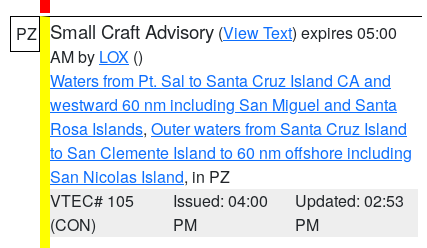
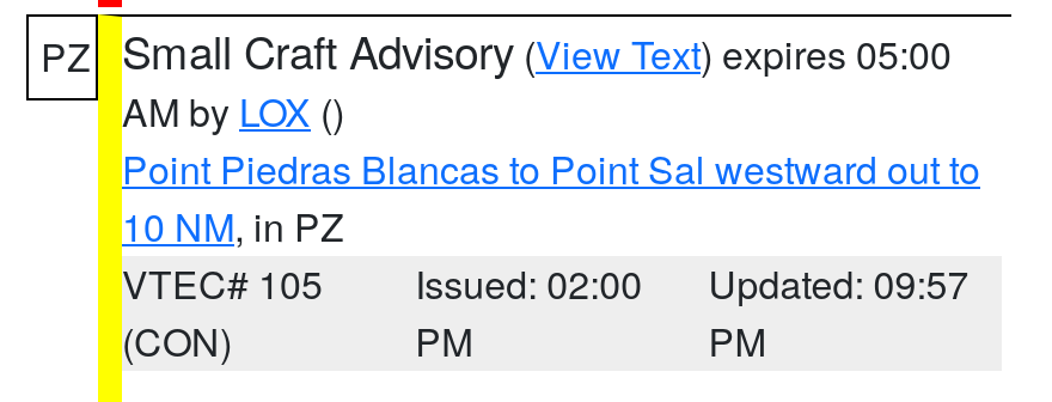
- Waters from Pt. Sal to Santa Cruz Island CA and
- westward 60 nm including San Miguel and Santa
- Rosa Islands, Outer waters from Santa Cruz Island
- to San Clemente Island to 60 nm offshore including
- San Nicolas Island, in PZ
+ Point Piedras Blancas to Point Sal westward out to
+ 10 NM, in PZ

- Issued: 04:00
+ Issued: 02:00

- Updated: 02:53
+ Updated: 09:57
